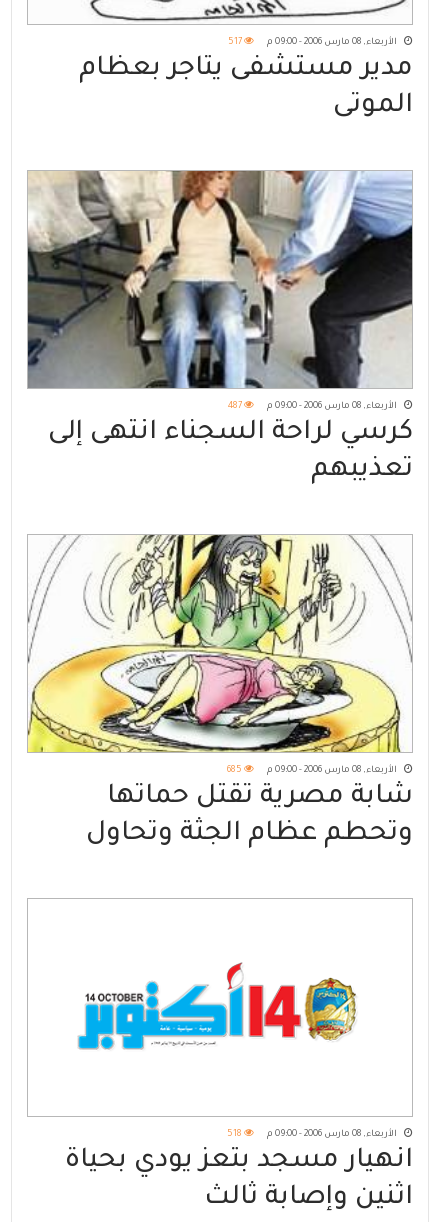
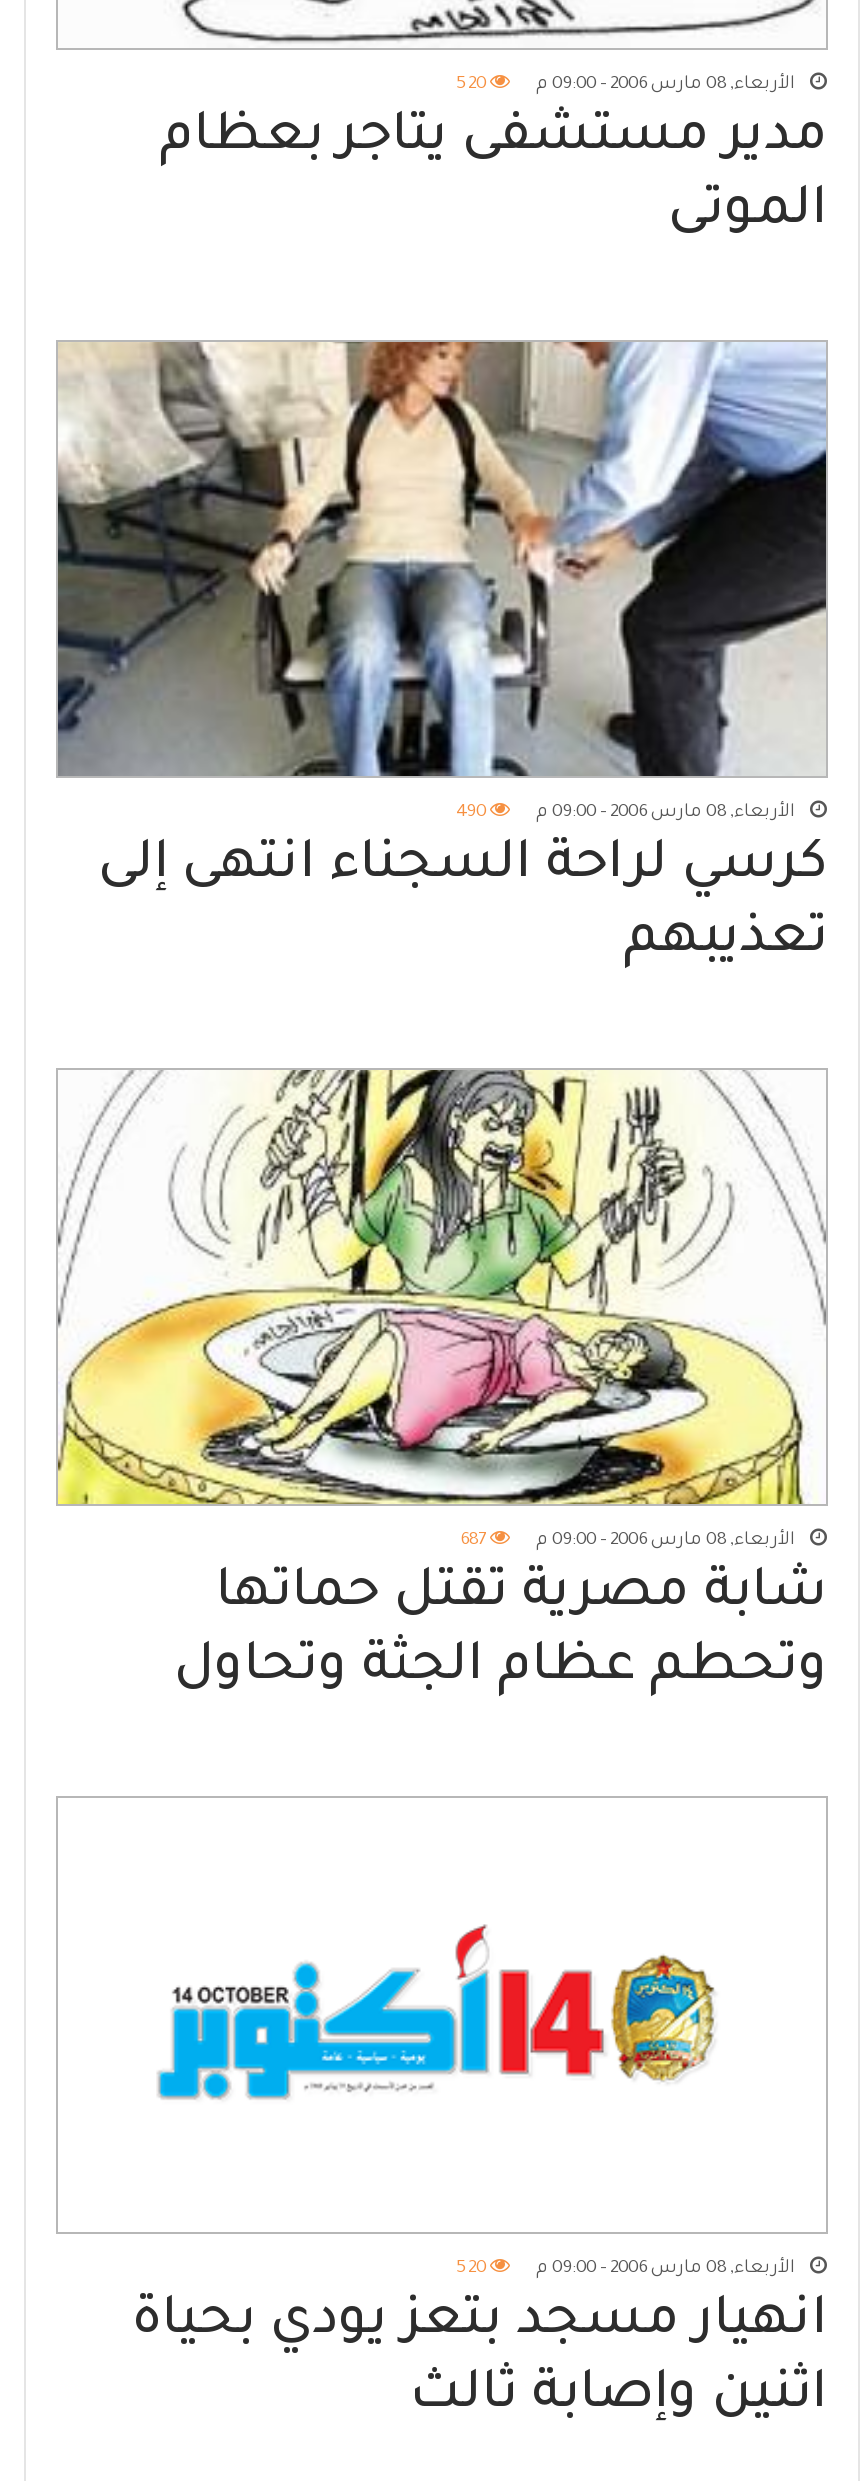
- 517
+ 520

- 487
+ 490

- 685
+ 687

- 518
+ 520
